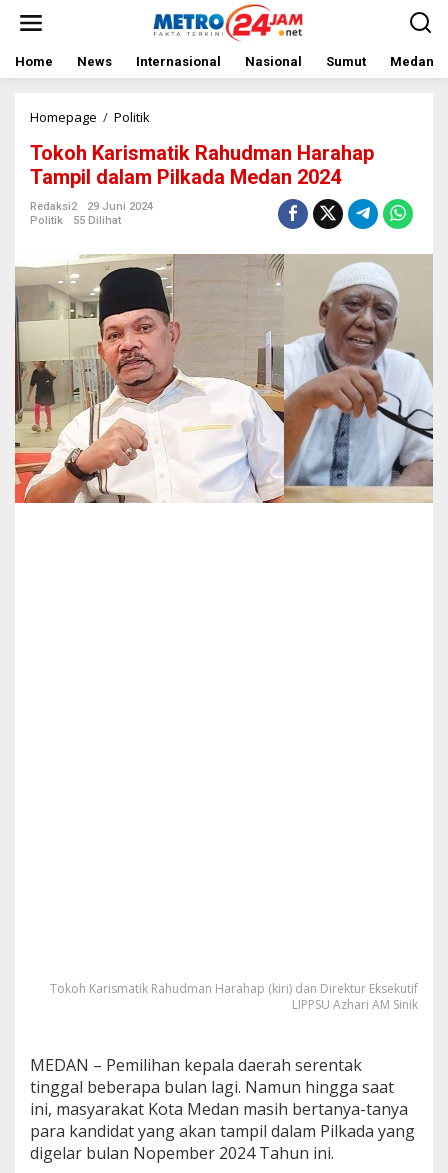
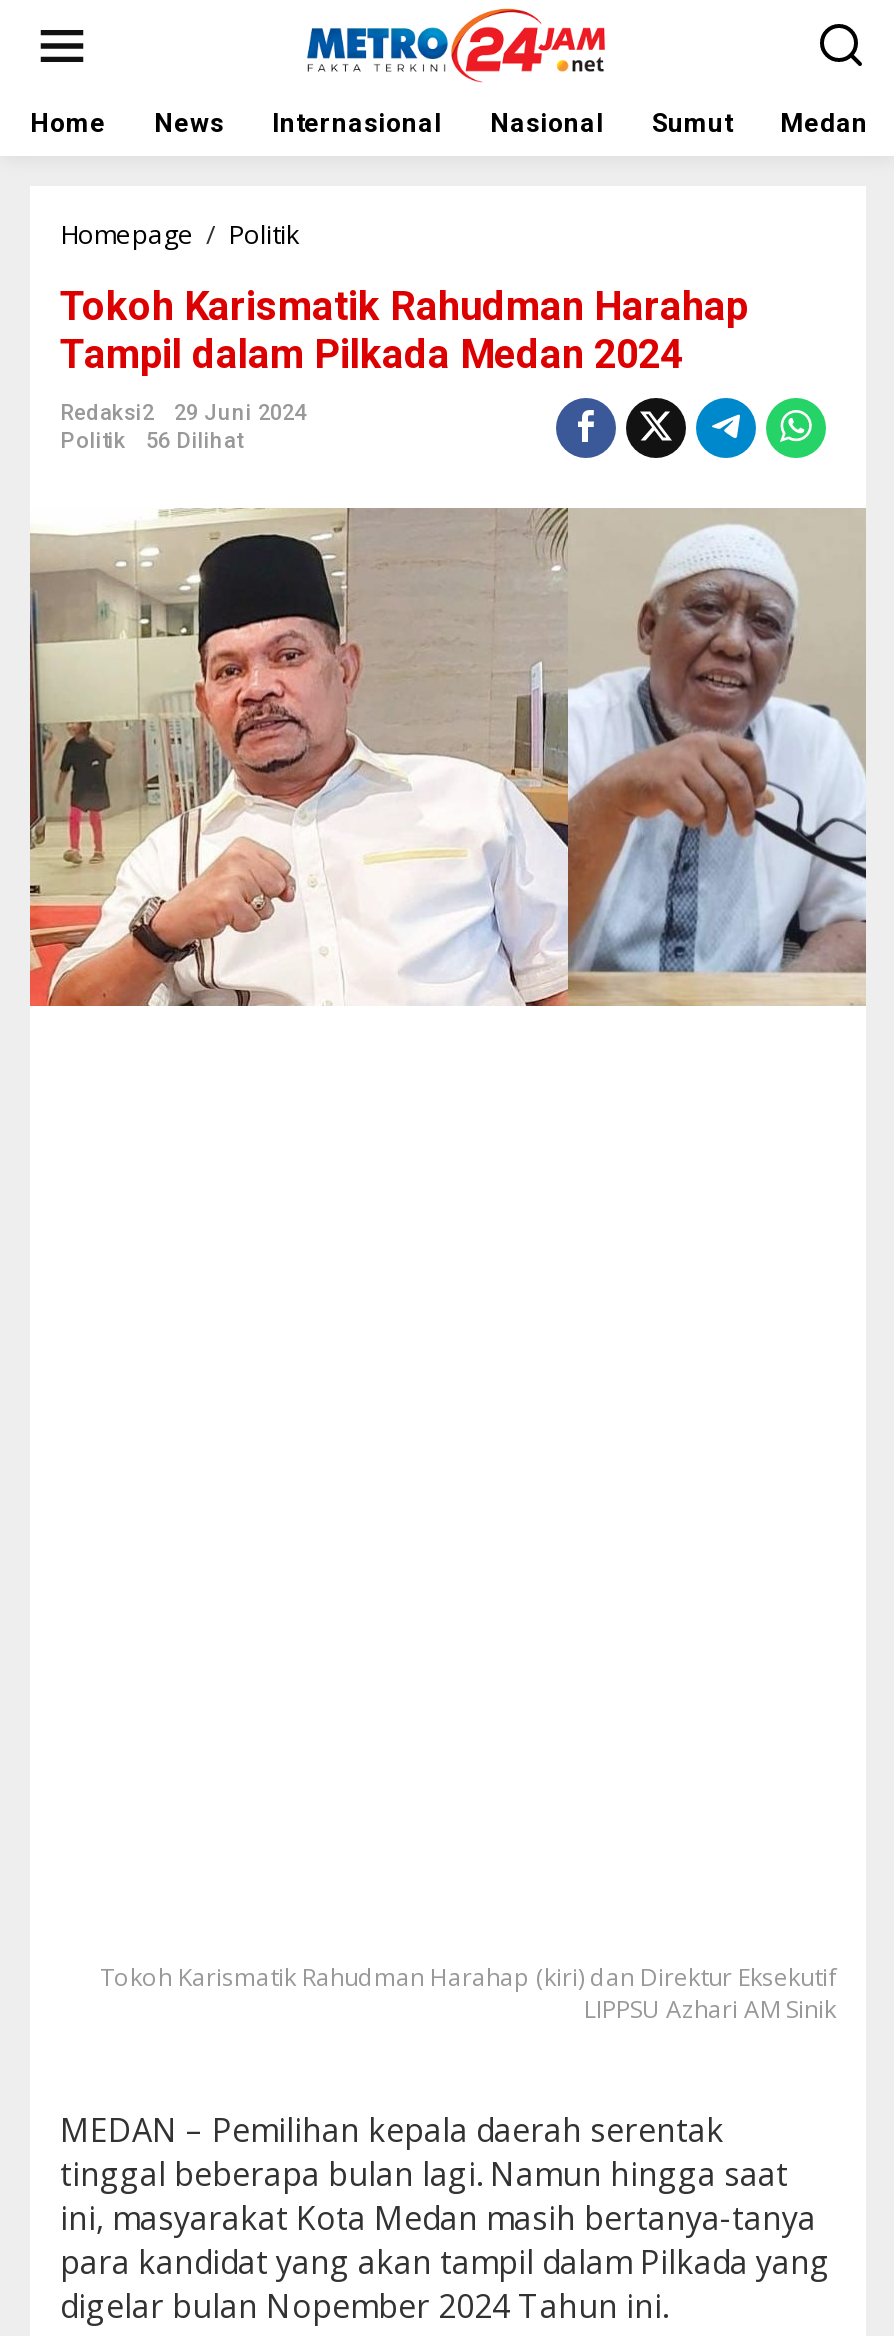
- 55 Dilihat
+ 56 Dilihat
